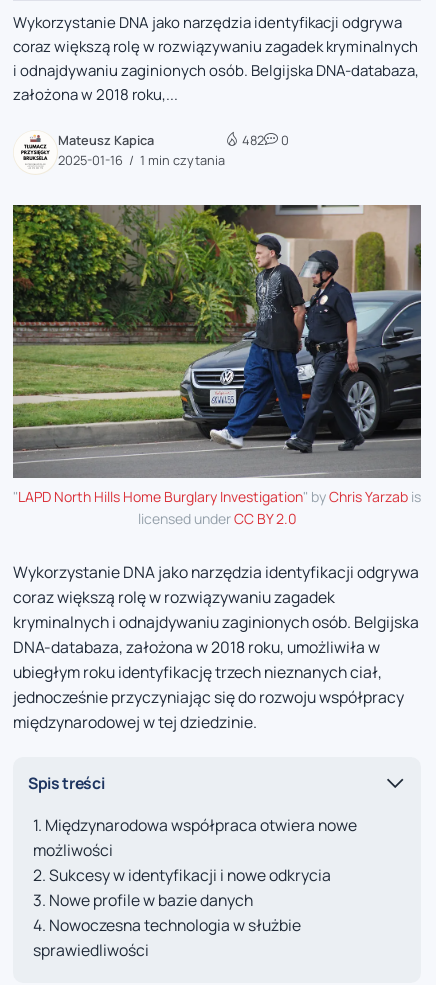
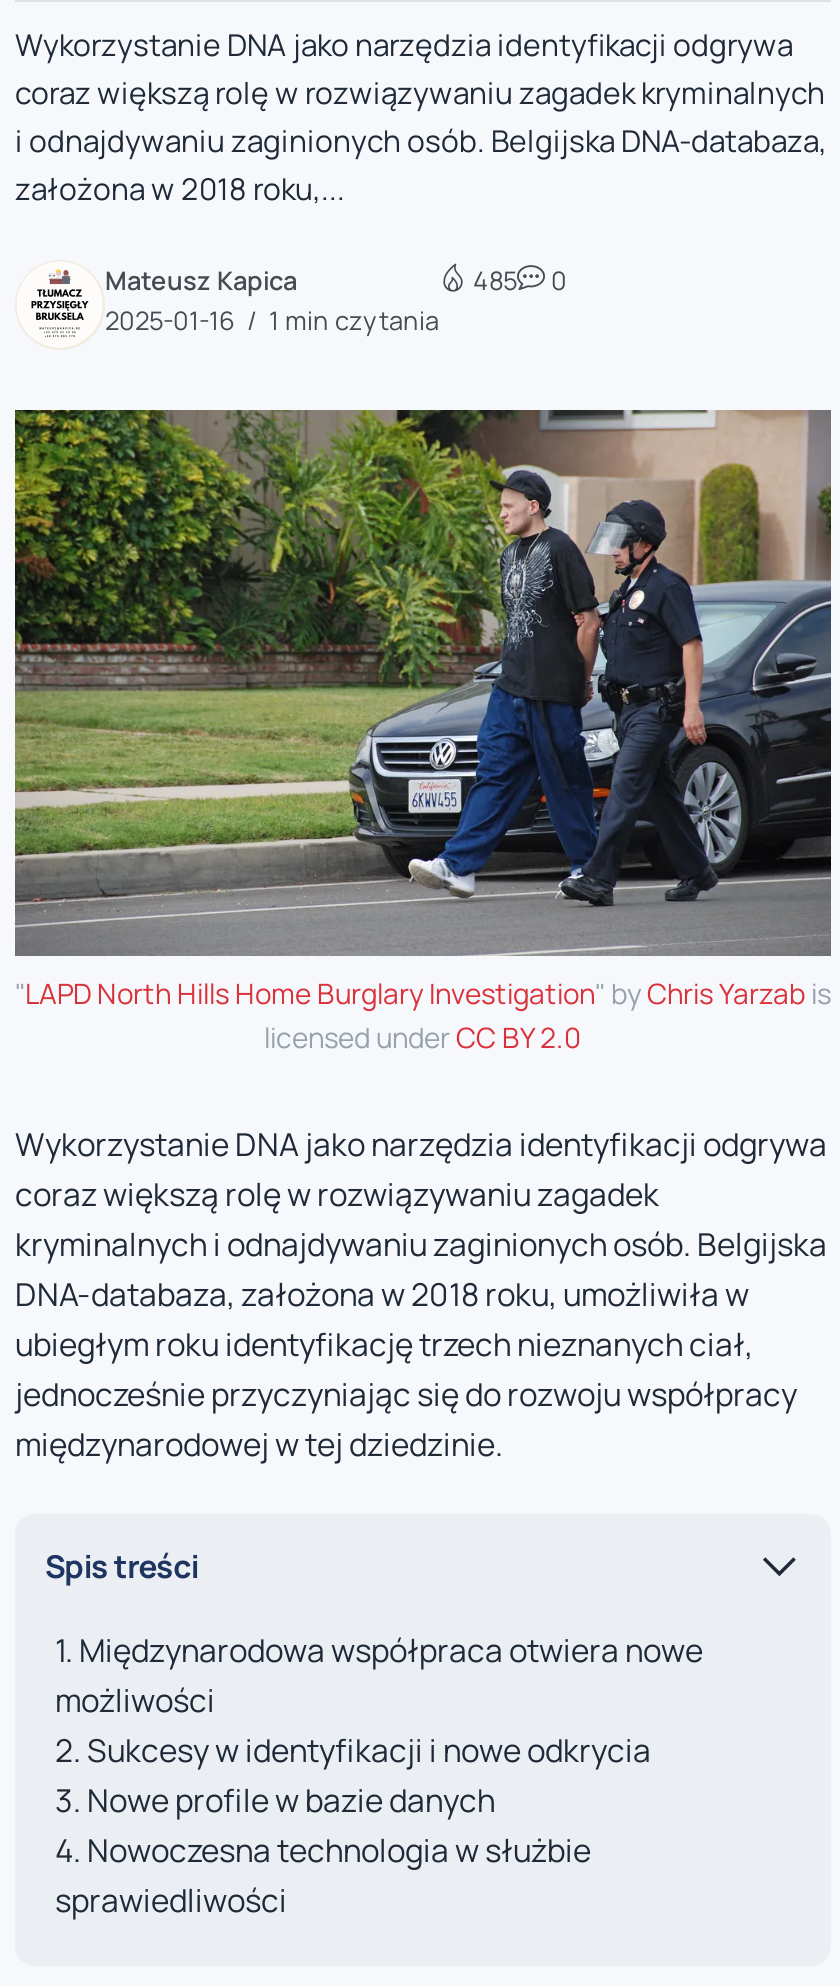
- 482 0
+ 485 0
